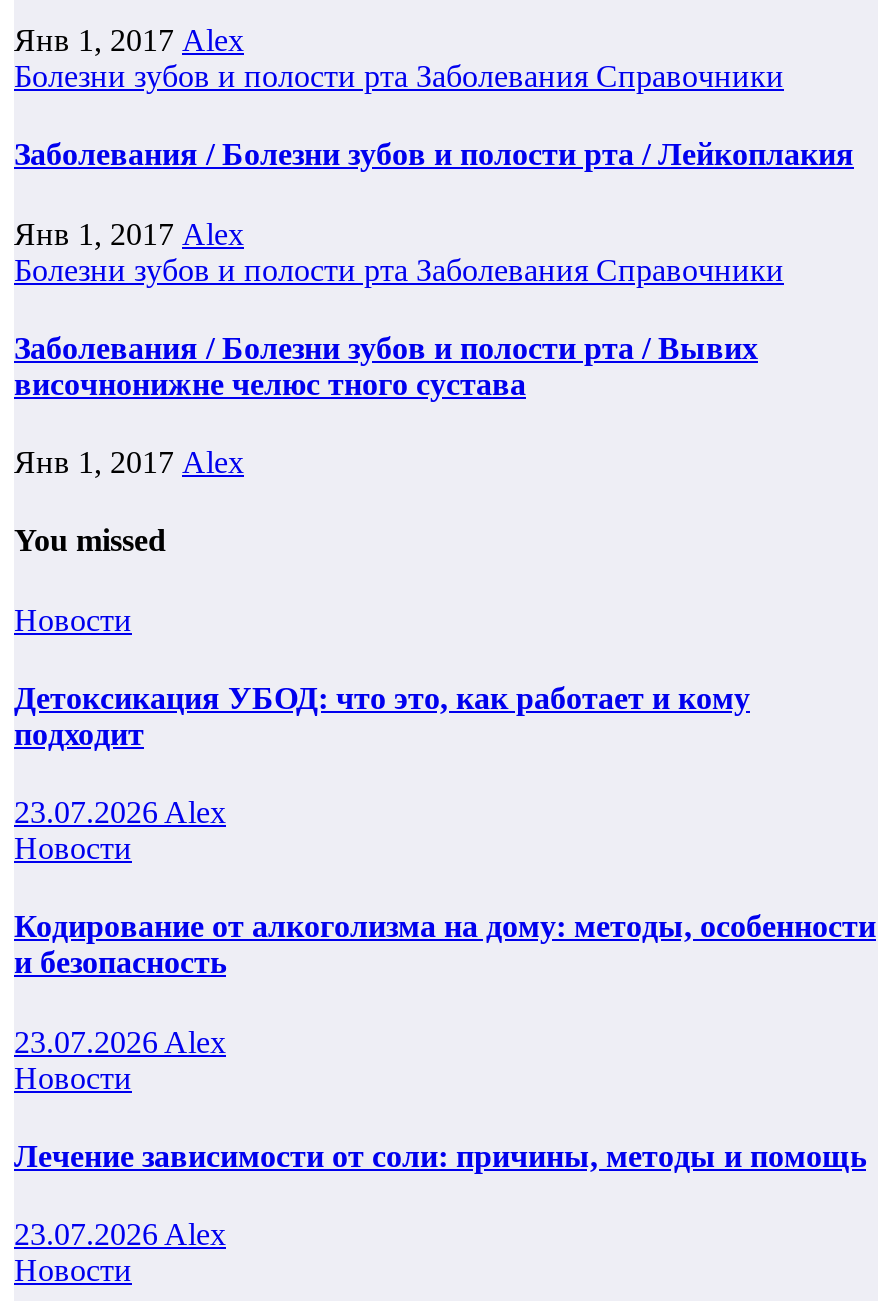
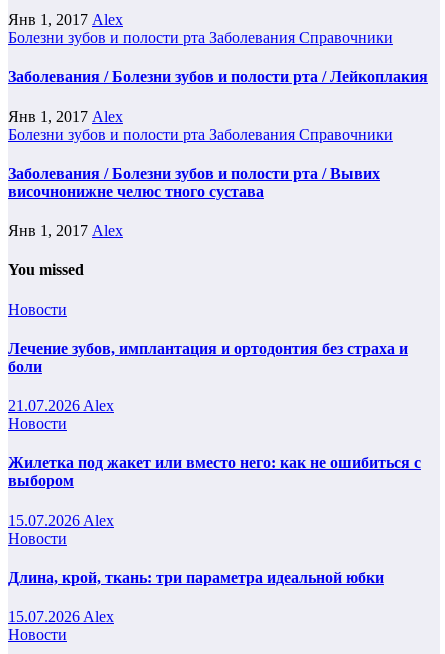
- Детоксикация УБОД: что это, как работает и кому
- подходит
+ Лечение зубов, имплантация и ортодонтия без страха и
+ боли

- 23.07.2026 Alex
+ 21.07.2026 Alex

- Кодирование от алкоголизма на дому: методы, особенности
- и безопасность
+ Жилетка под жакет или вместо него: как не ошибиться с
+ выбором

- 23.07.2026 Alex
+ 15.07.2026 Alex

- Лечение зависимости от соли: причины, методы и помощь
+ Длина, крой, ткань: три параметра идеальной юбки

- 23.07.2026 Alex
+ 15.07.2026 Alex
